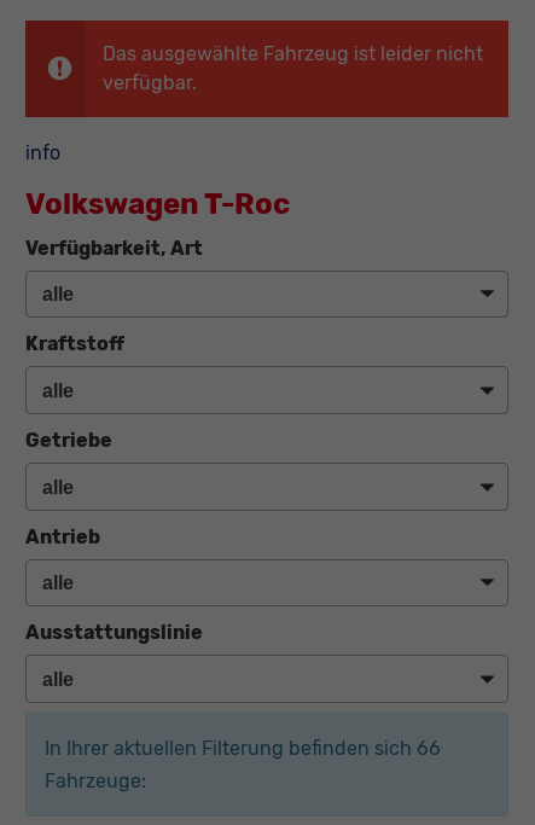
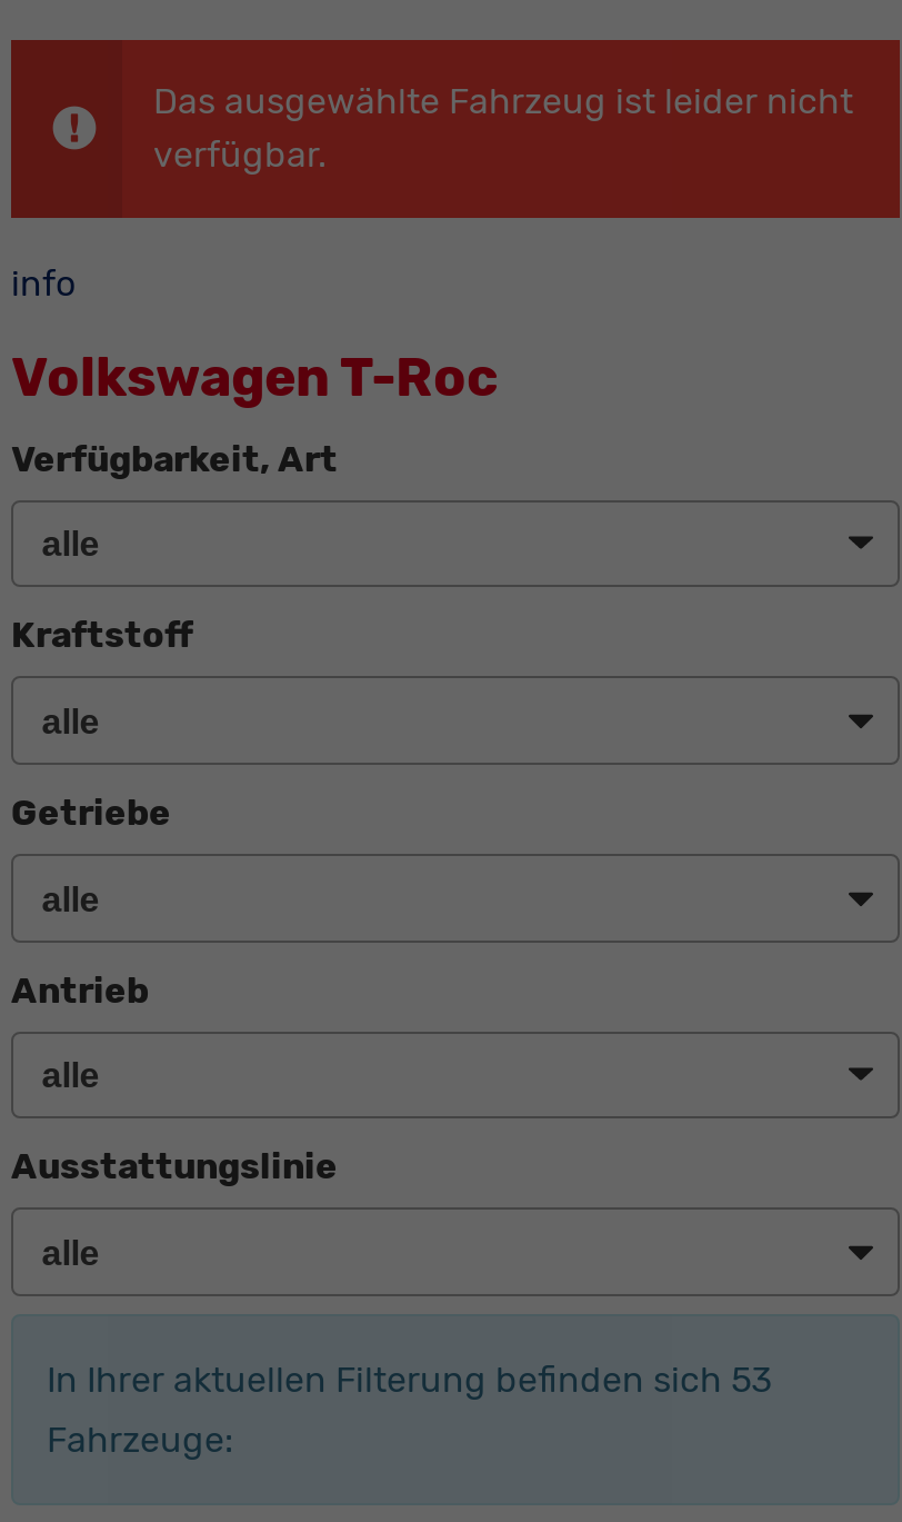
- In Ihrer aktuellen Filterung befinden sich 66
+ In Ihrer aktuellen Filterung befinden sich 53
